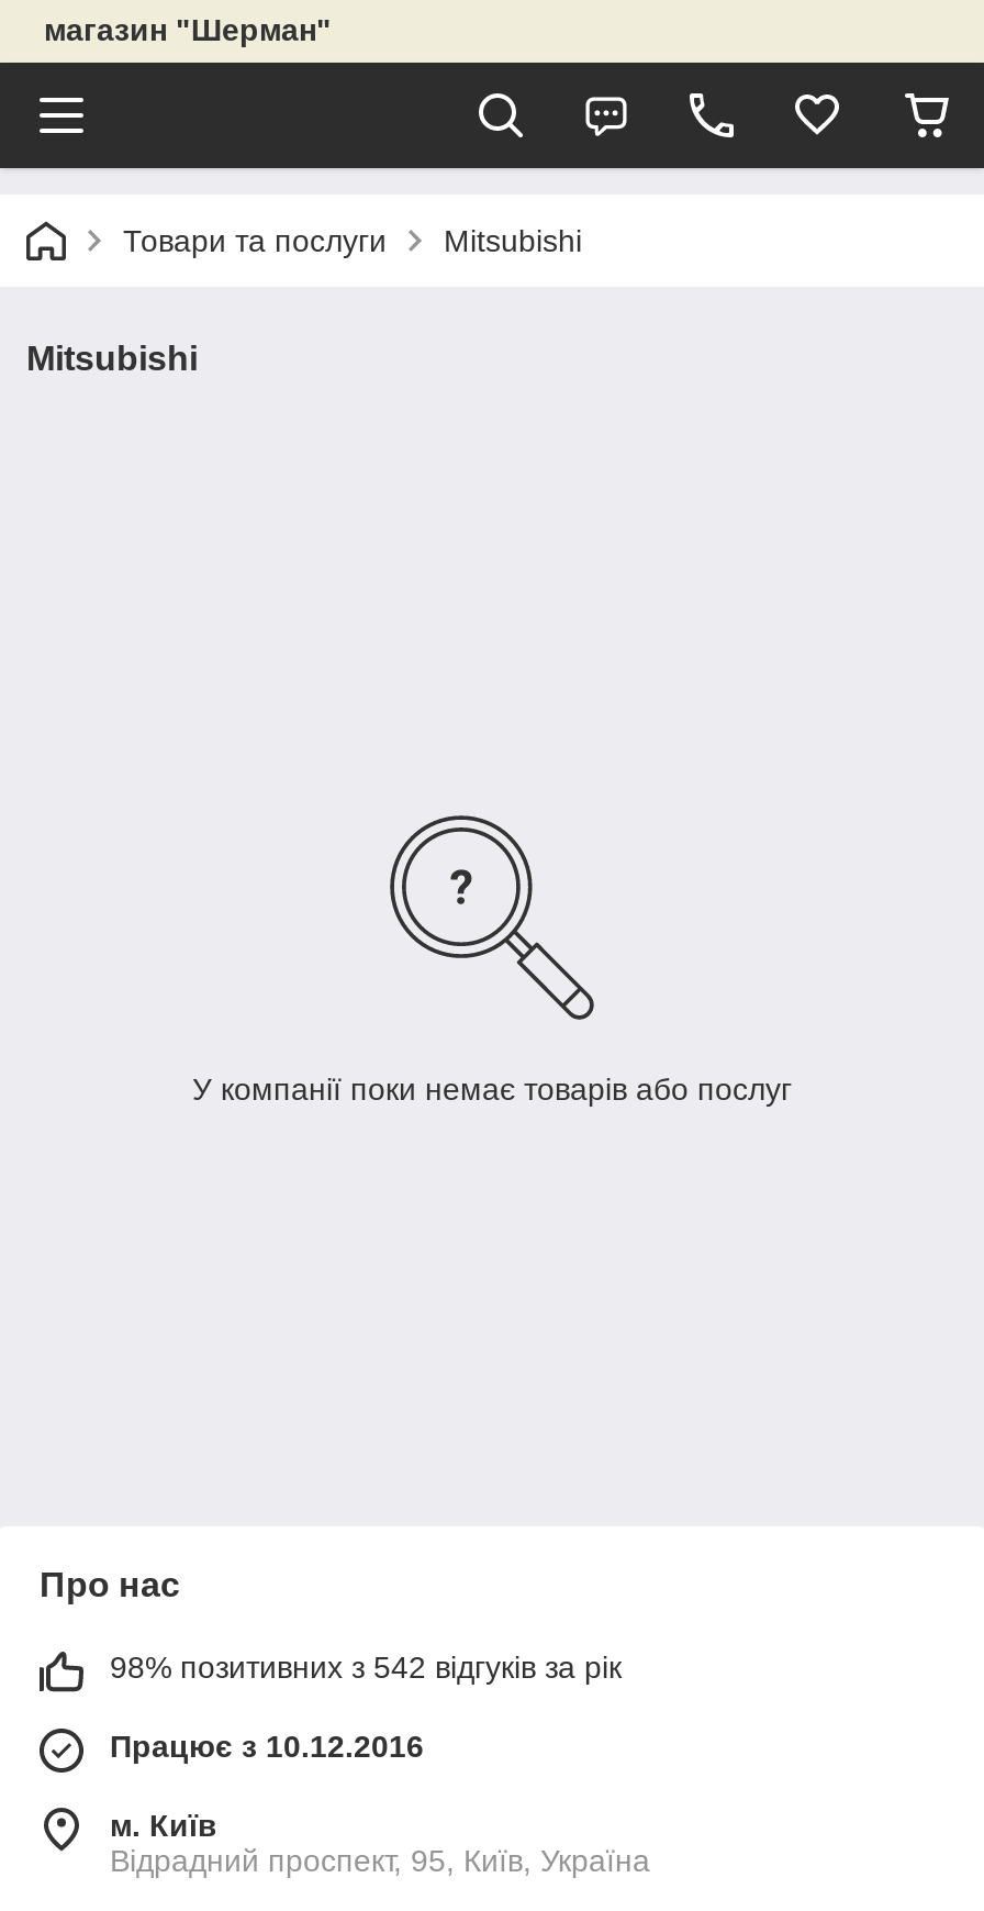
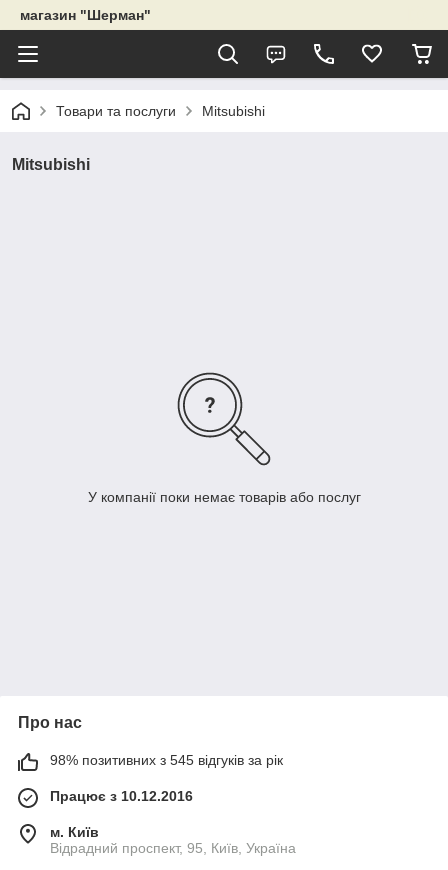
- 98% позитивних з 542 відгуків за рік
+ 98% позитивних з 545 відгуків за рік
